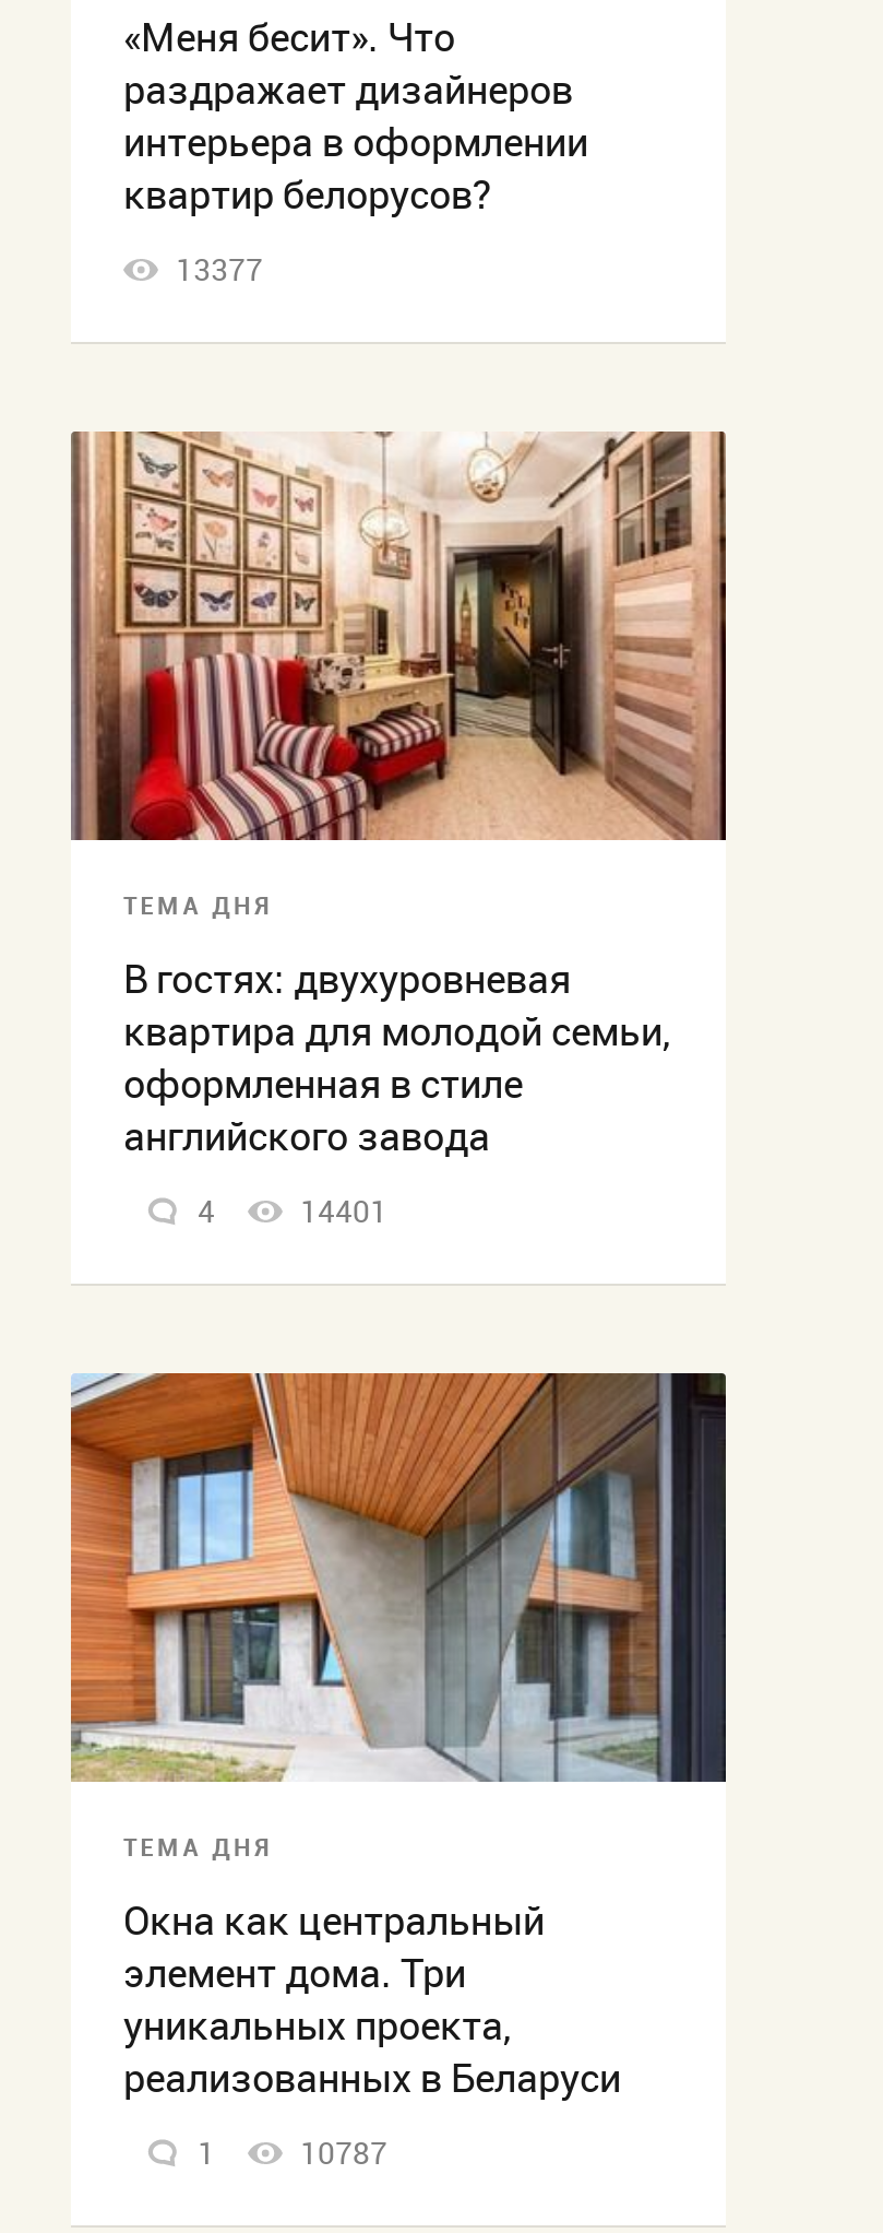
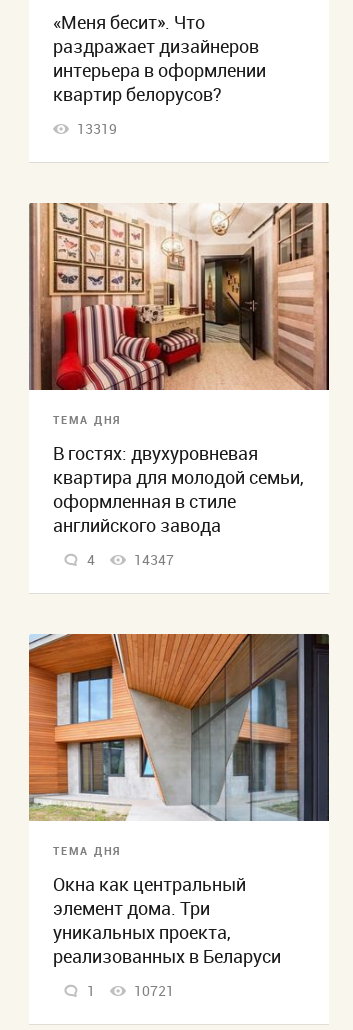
- 13377
+ 13319

- 14401
+ 14347

- 10787
+ 10721
